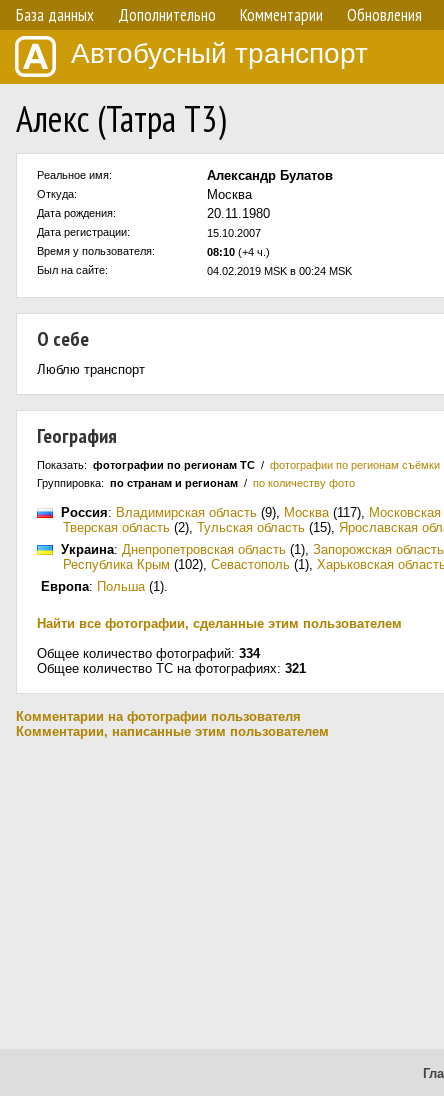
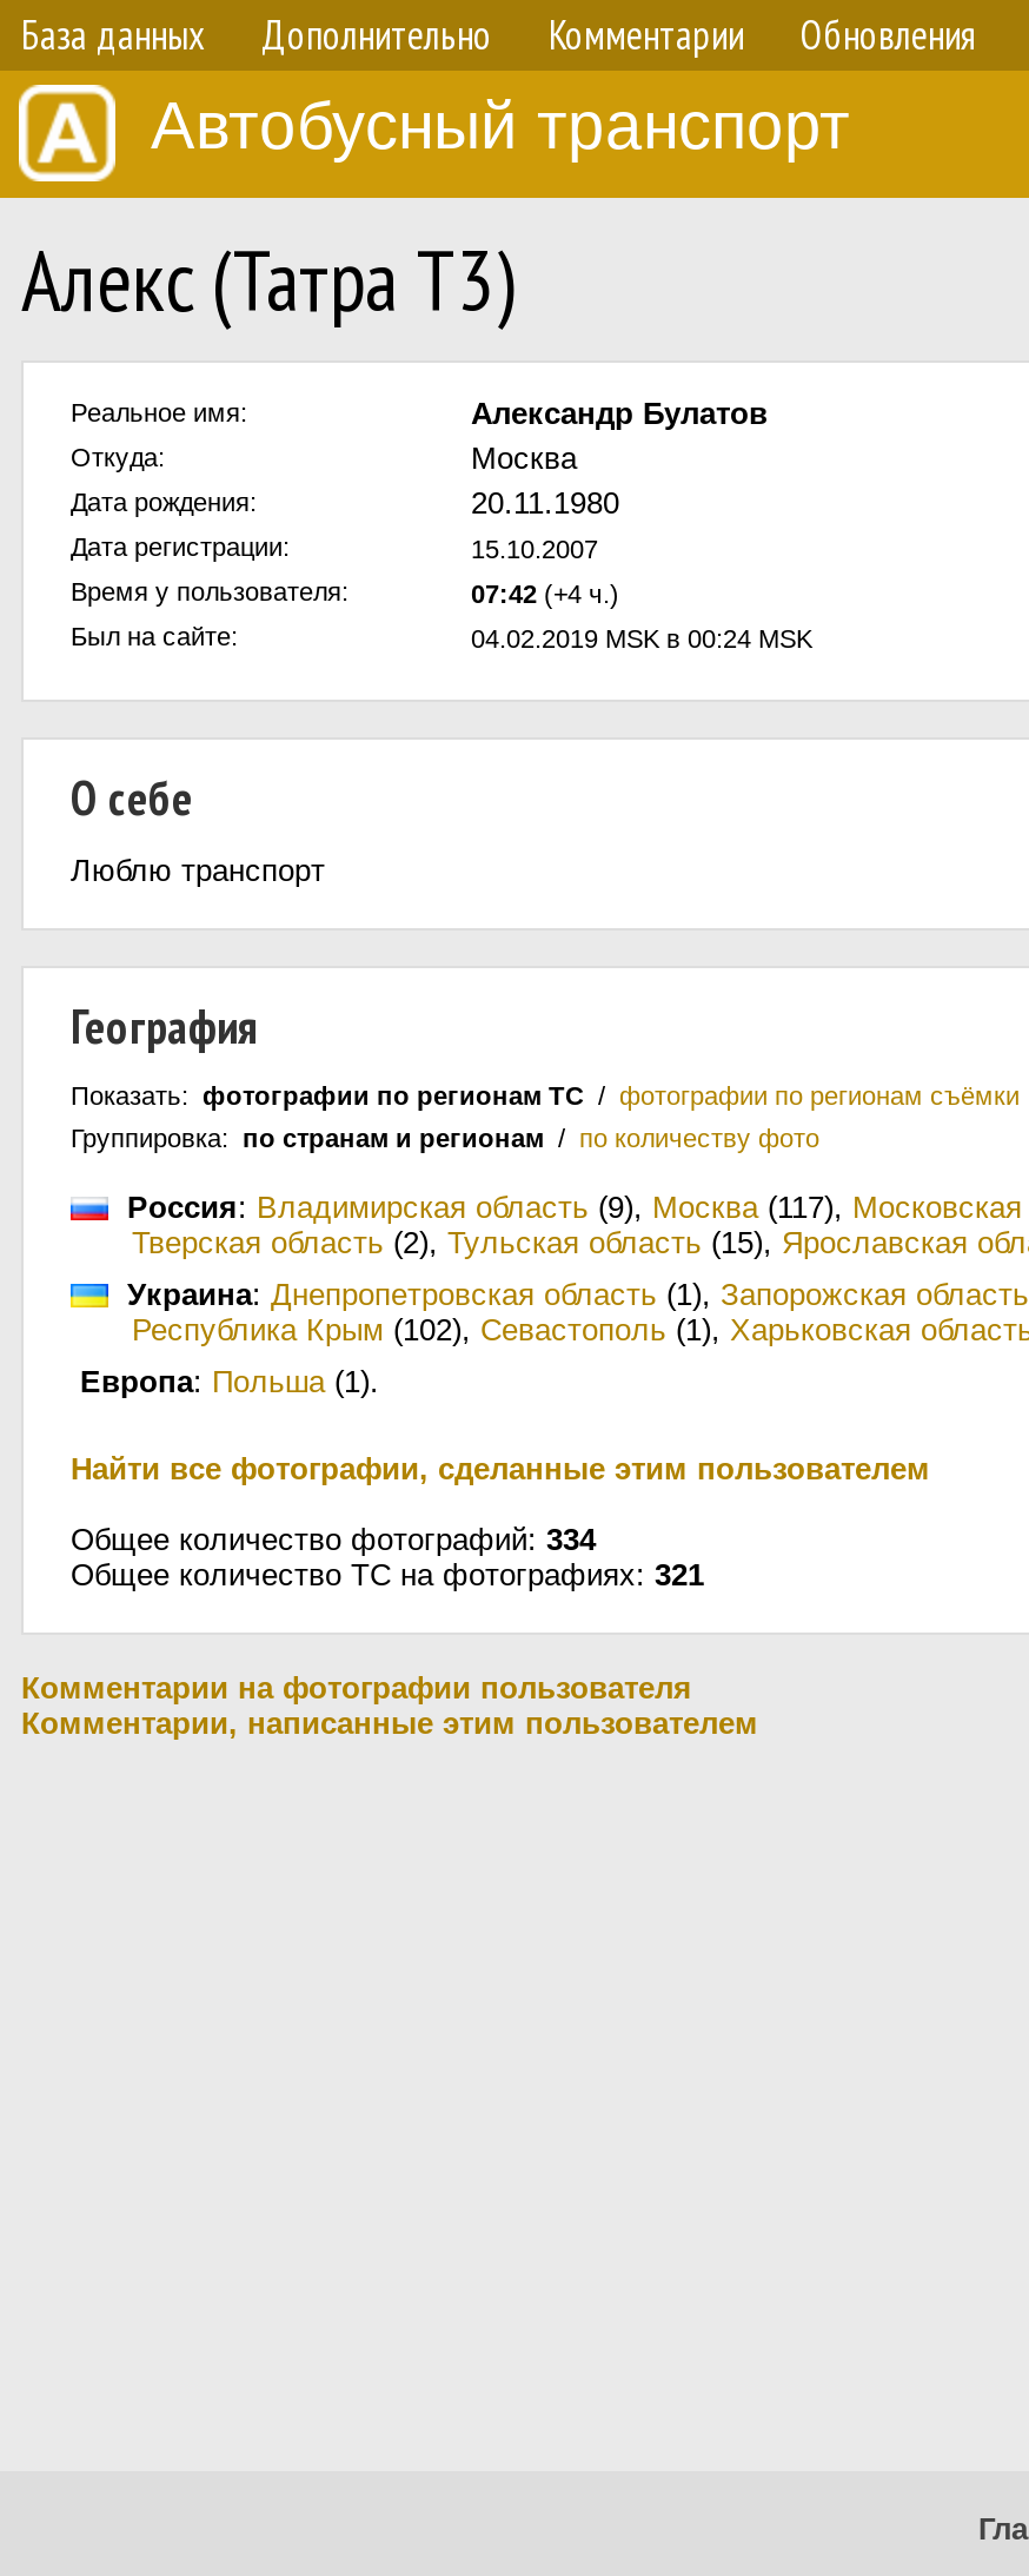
- 08:10 (+4 ч.)
+ 07:42 (+4 ч.)
